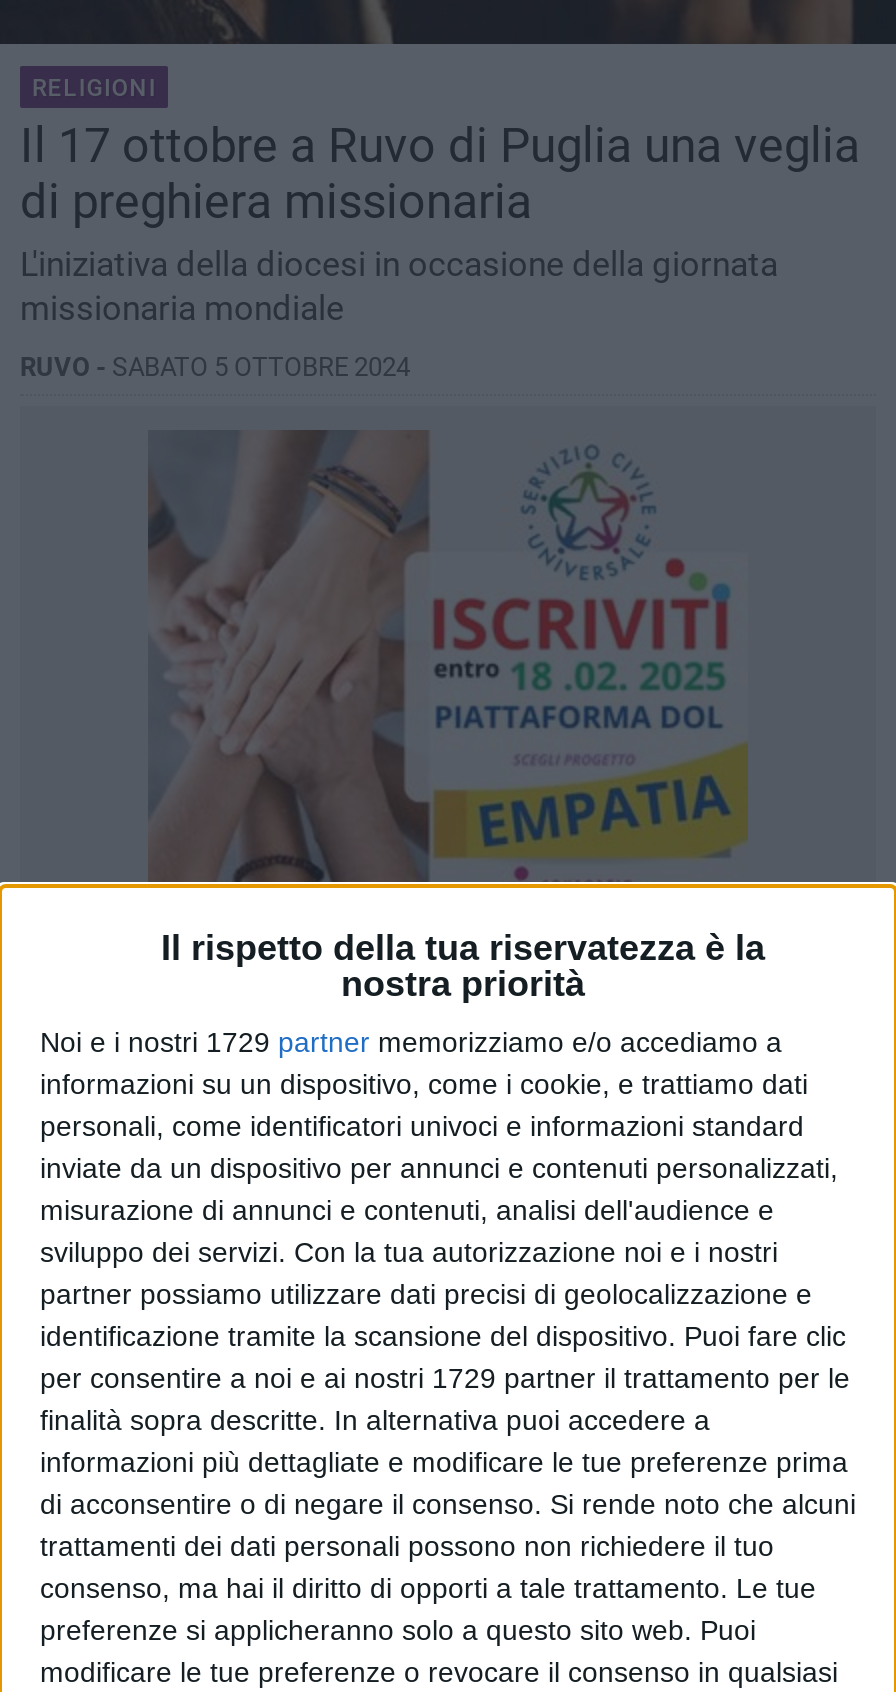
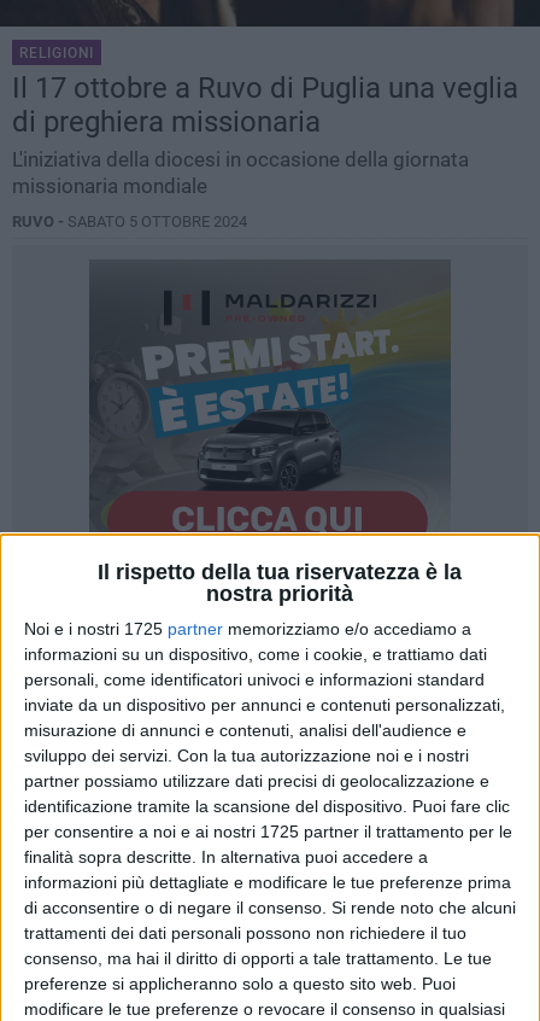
- [image]
+ [image]

- Noi e i nostri 1729 partner memorizziamo e/o accediamo a
+ Noi e i nostri 1725 partner memorizziamo e/o accediamo a

- per consentire a noi e ai nostri 1729 partner il trattamento per le
+ per consentire a noi e ai nostri 1725 partner il trattamento per le
